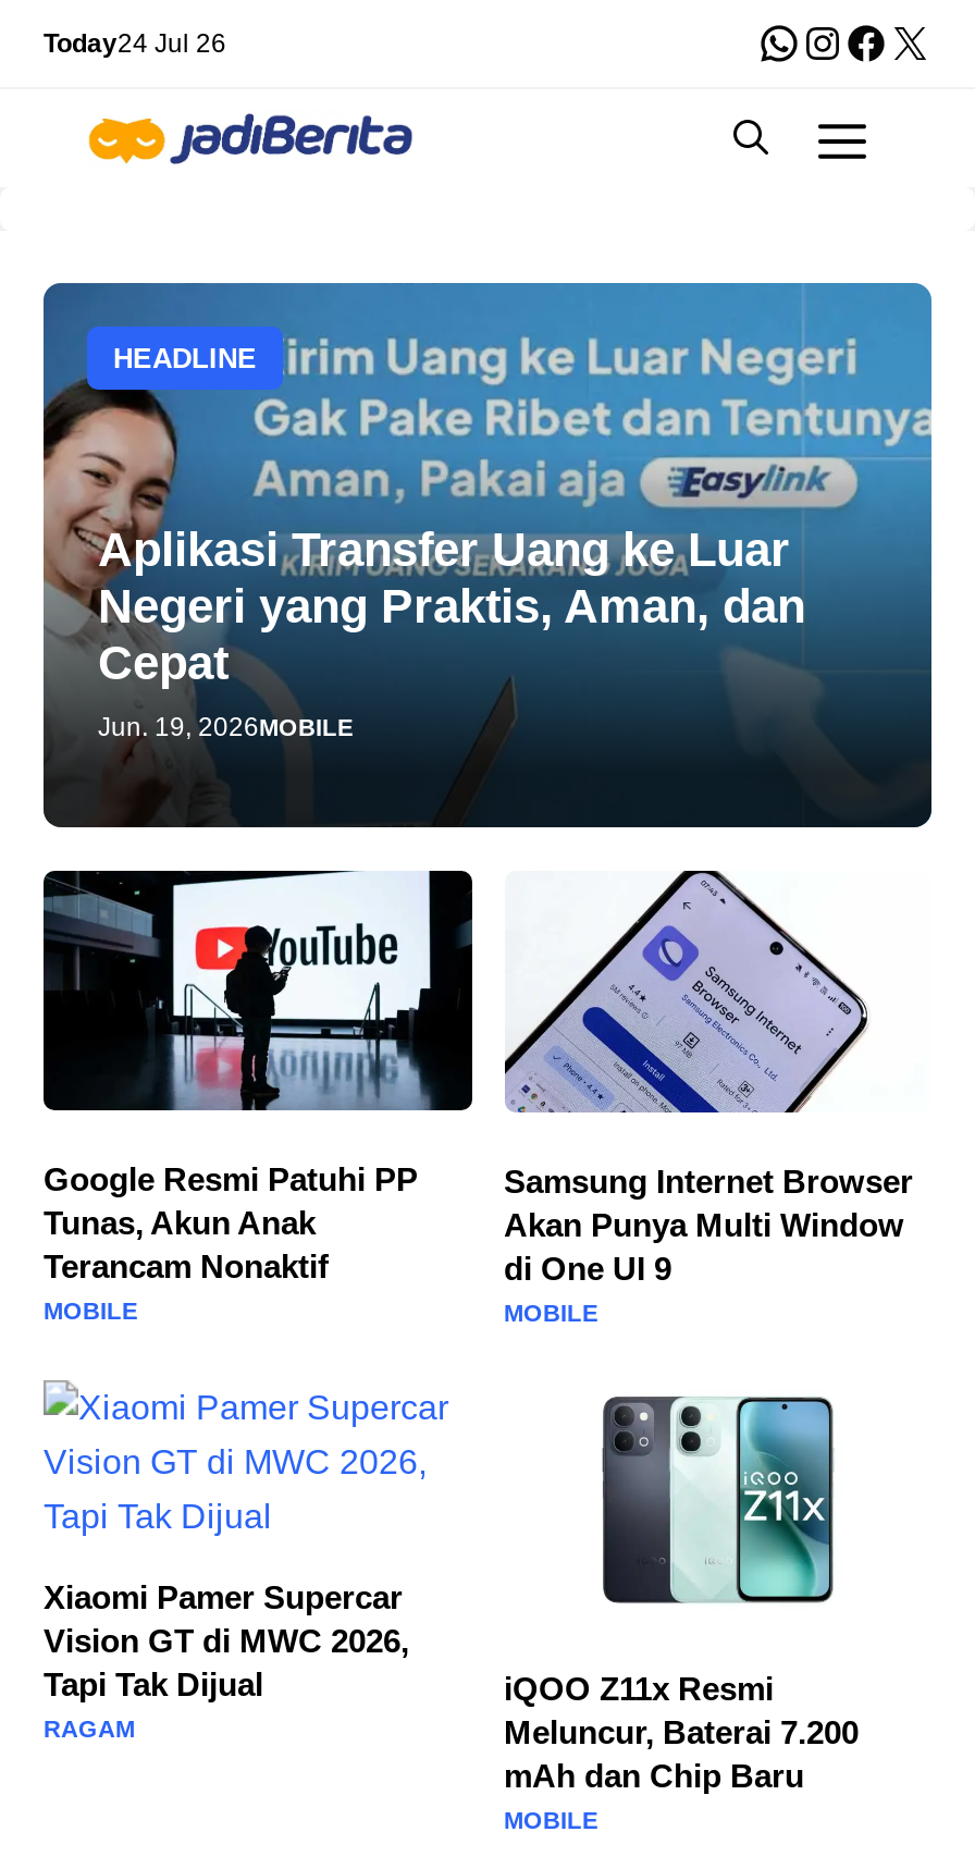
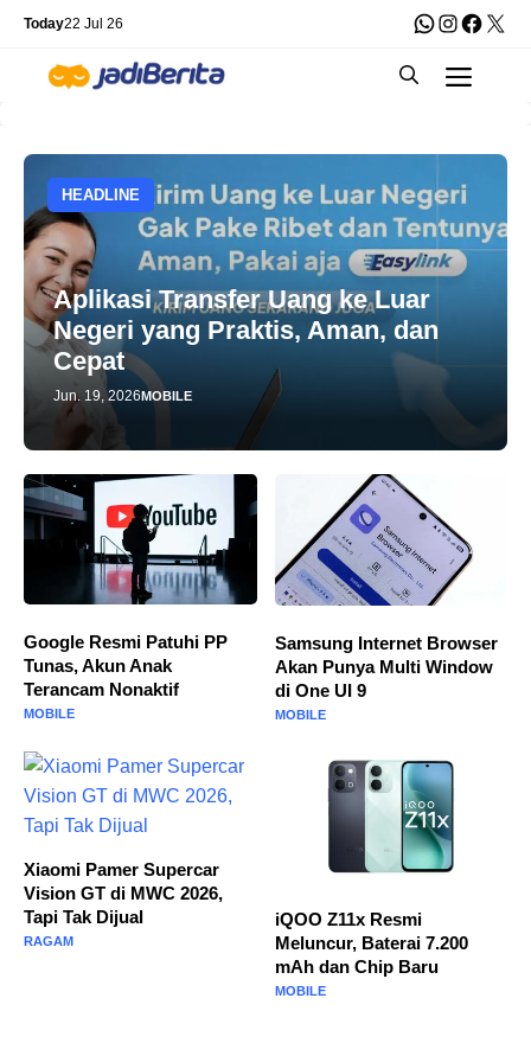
- Today24 Jul 26
+ Today22 Jul 26
